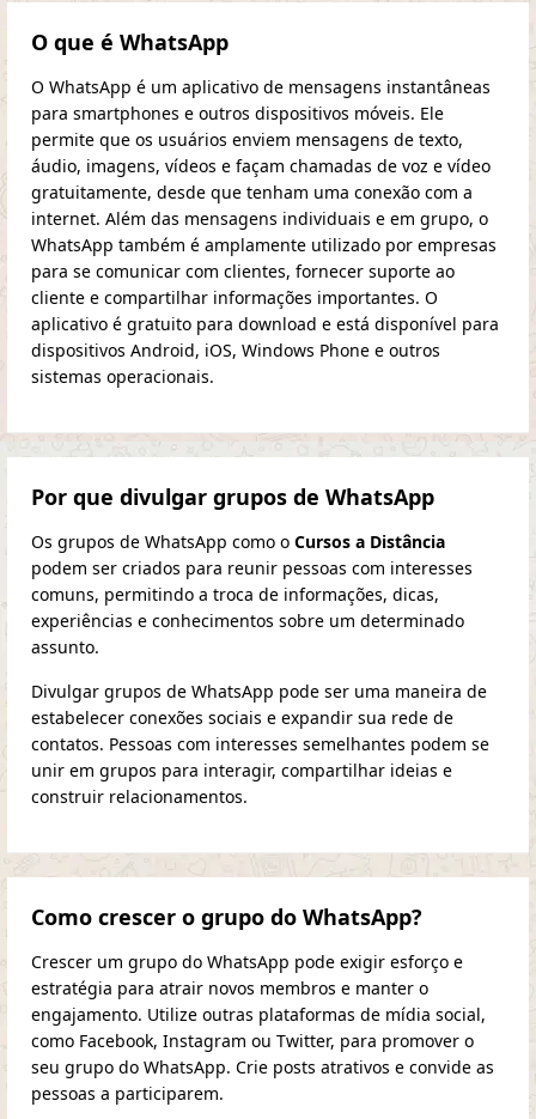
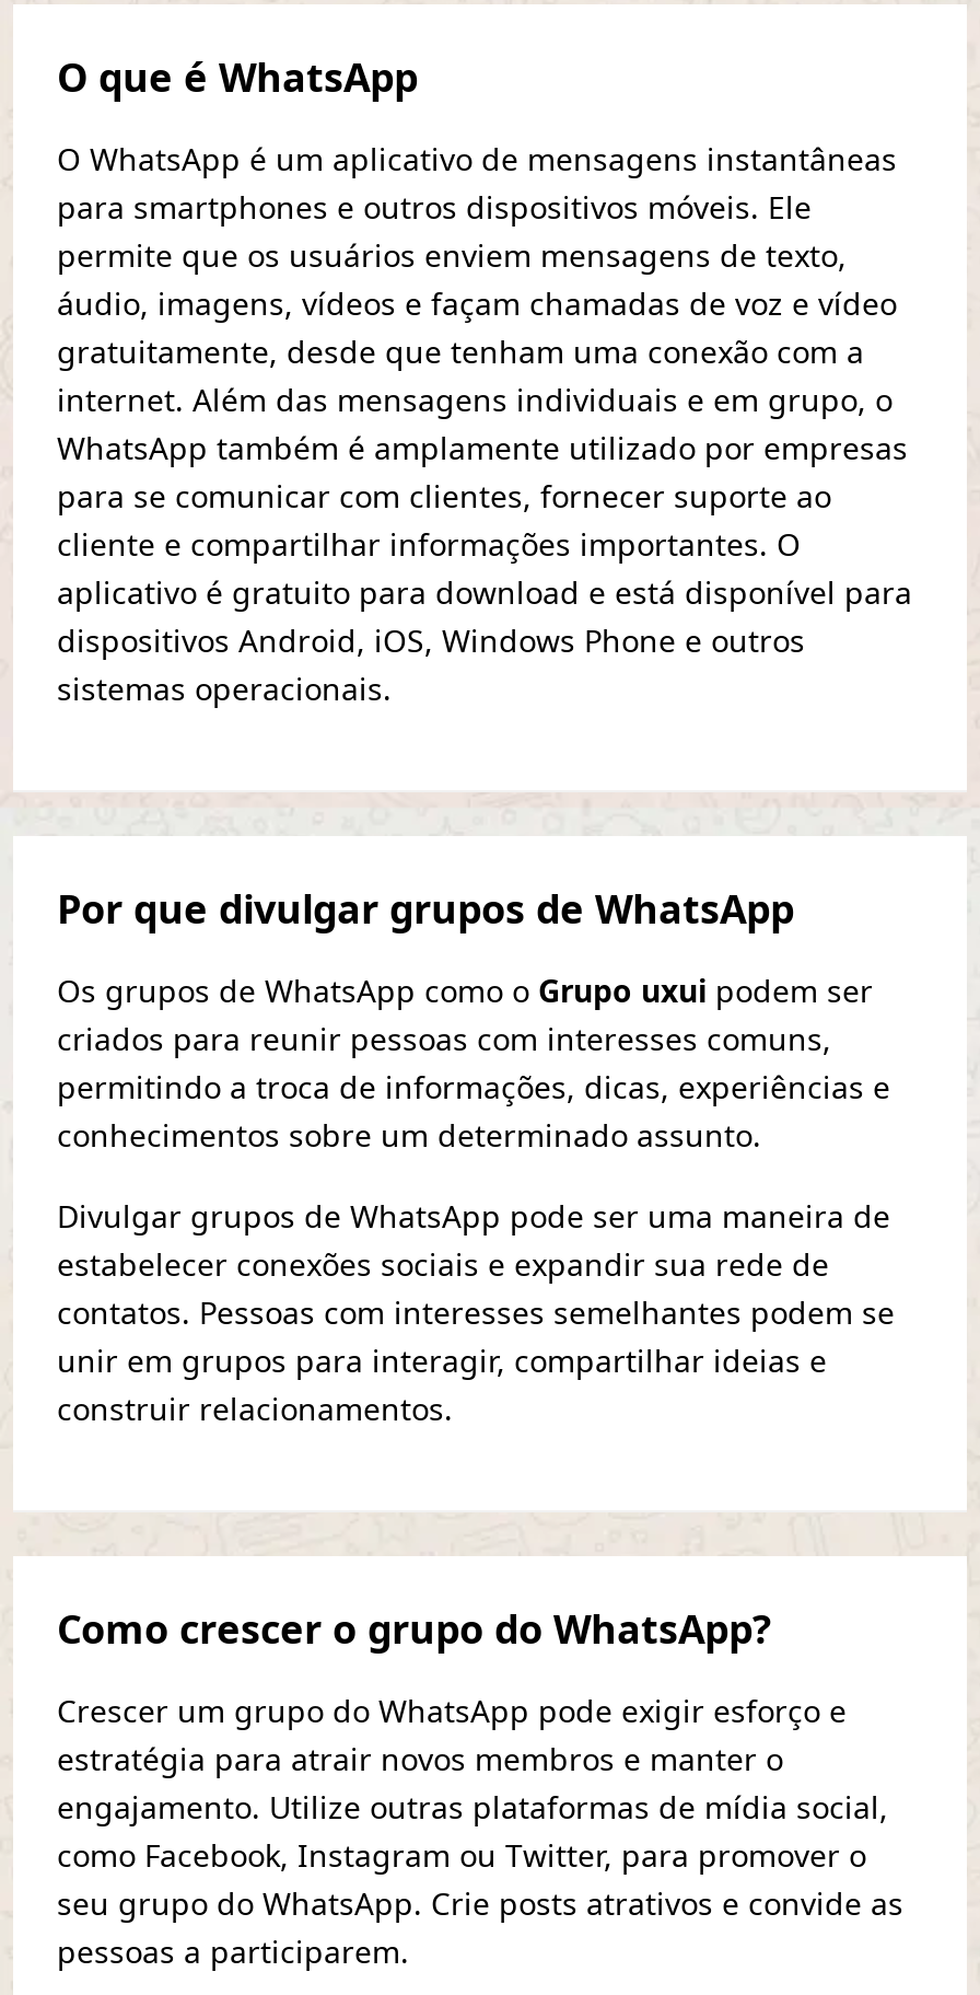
- Os grupos de WhatsApp como o Cursos a Distância
- podem ser criados para reunir pessoas com interesses
- comuns, permitindo a troca de informações, dicas,
- experiências e conhecimentos sobre um determinado
- assunto.
+ Os grupos de WhatsApp como o Grupo uxui podem ser
+ criados para reunir pessoas com interesses comuns,
+ permitindo a troca de informações, dicas, experiências e
+ conhecimentos sobre um determinado assunto.
